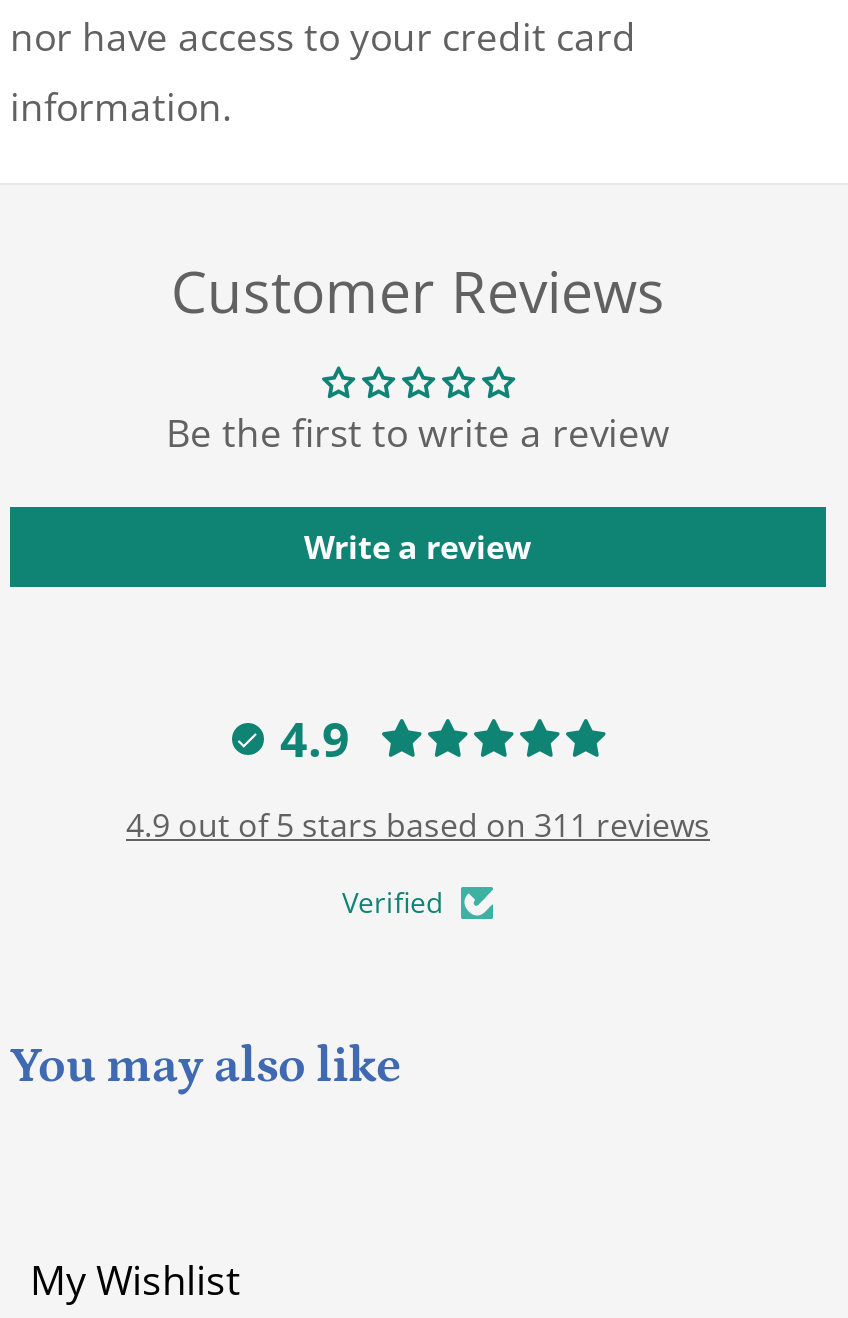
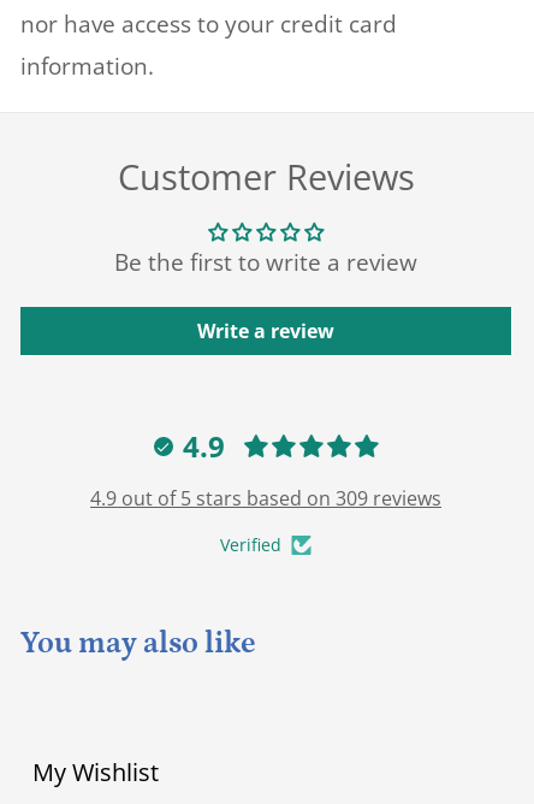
- 4.9 out of 5 stars based on 311 reviews
+ 4.9 out of 5 stars based on 309 reviews
